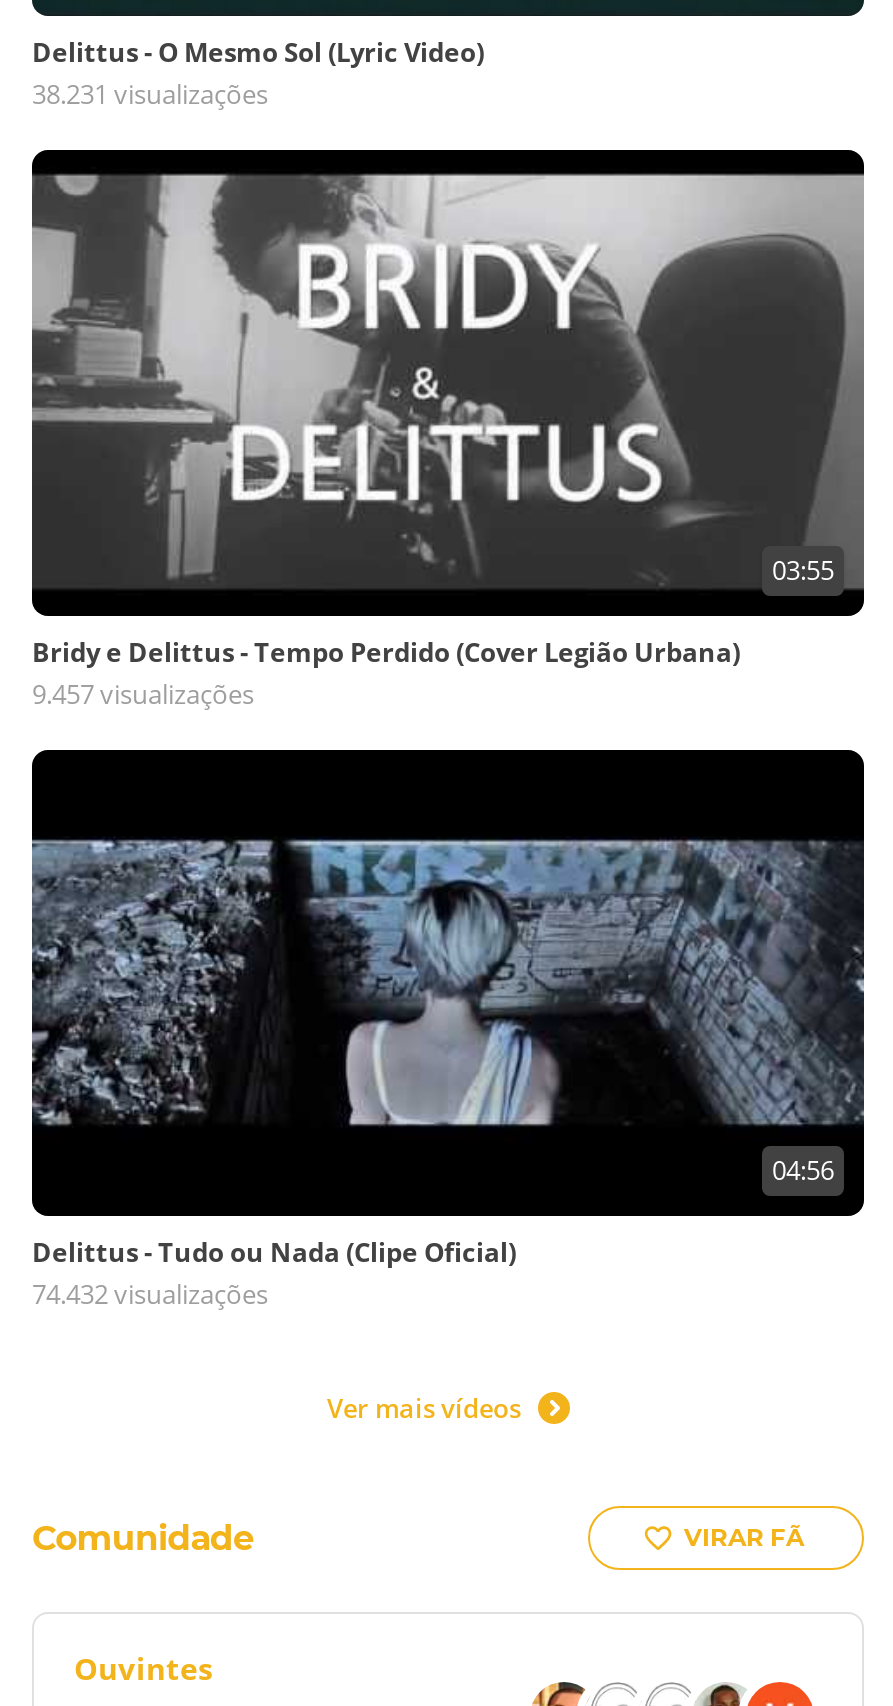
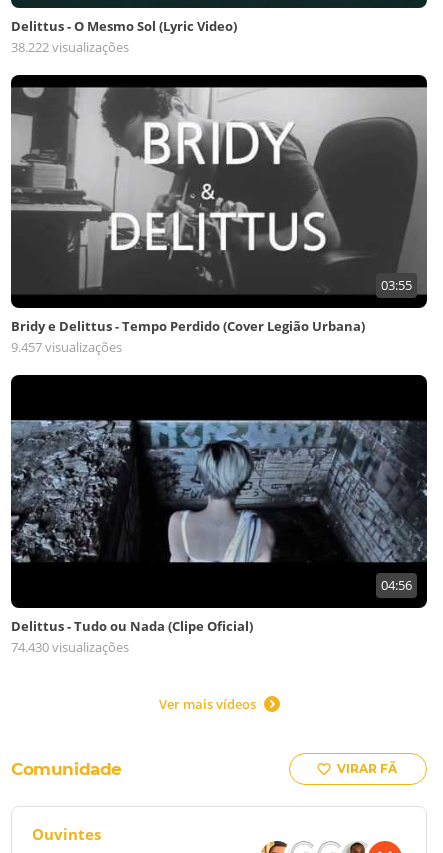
- 38.231 visualizações
+ 38.222 visualizações

- 74.432 visualizações
+ 74.430 visualizações
